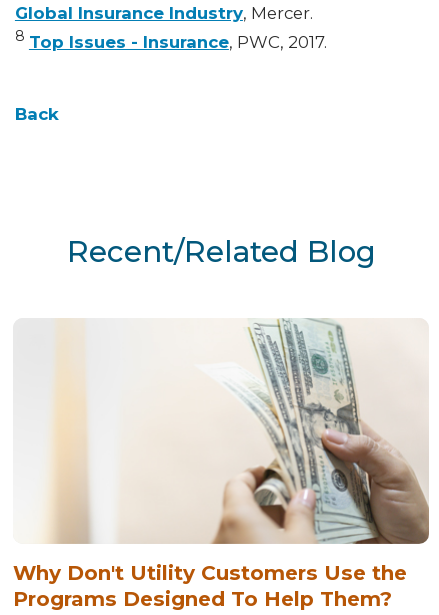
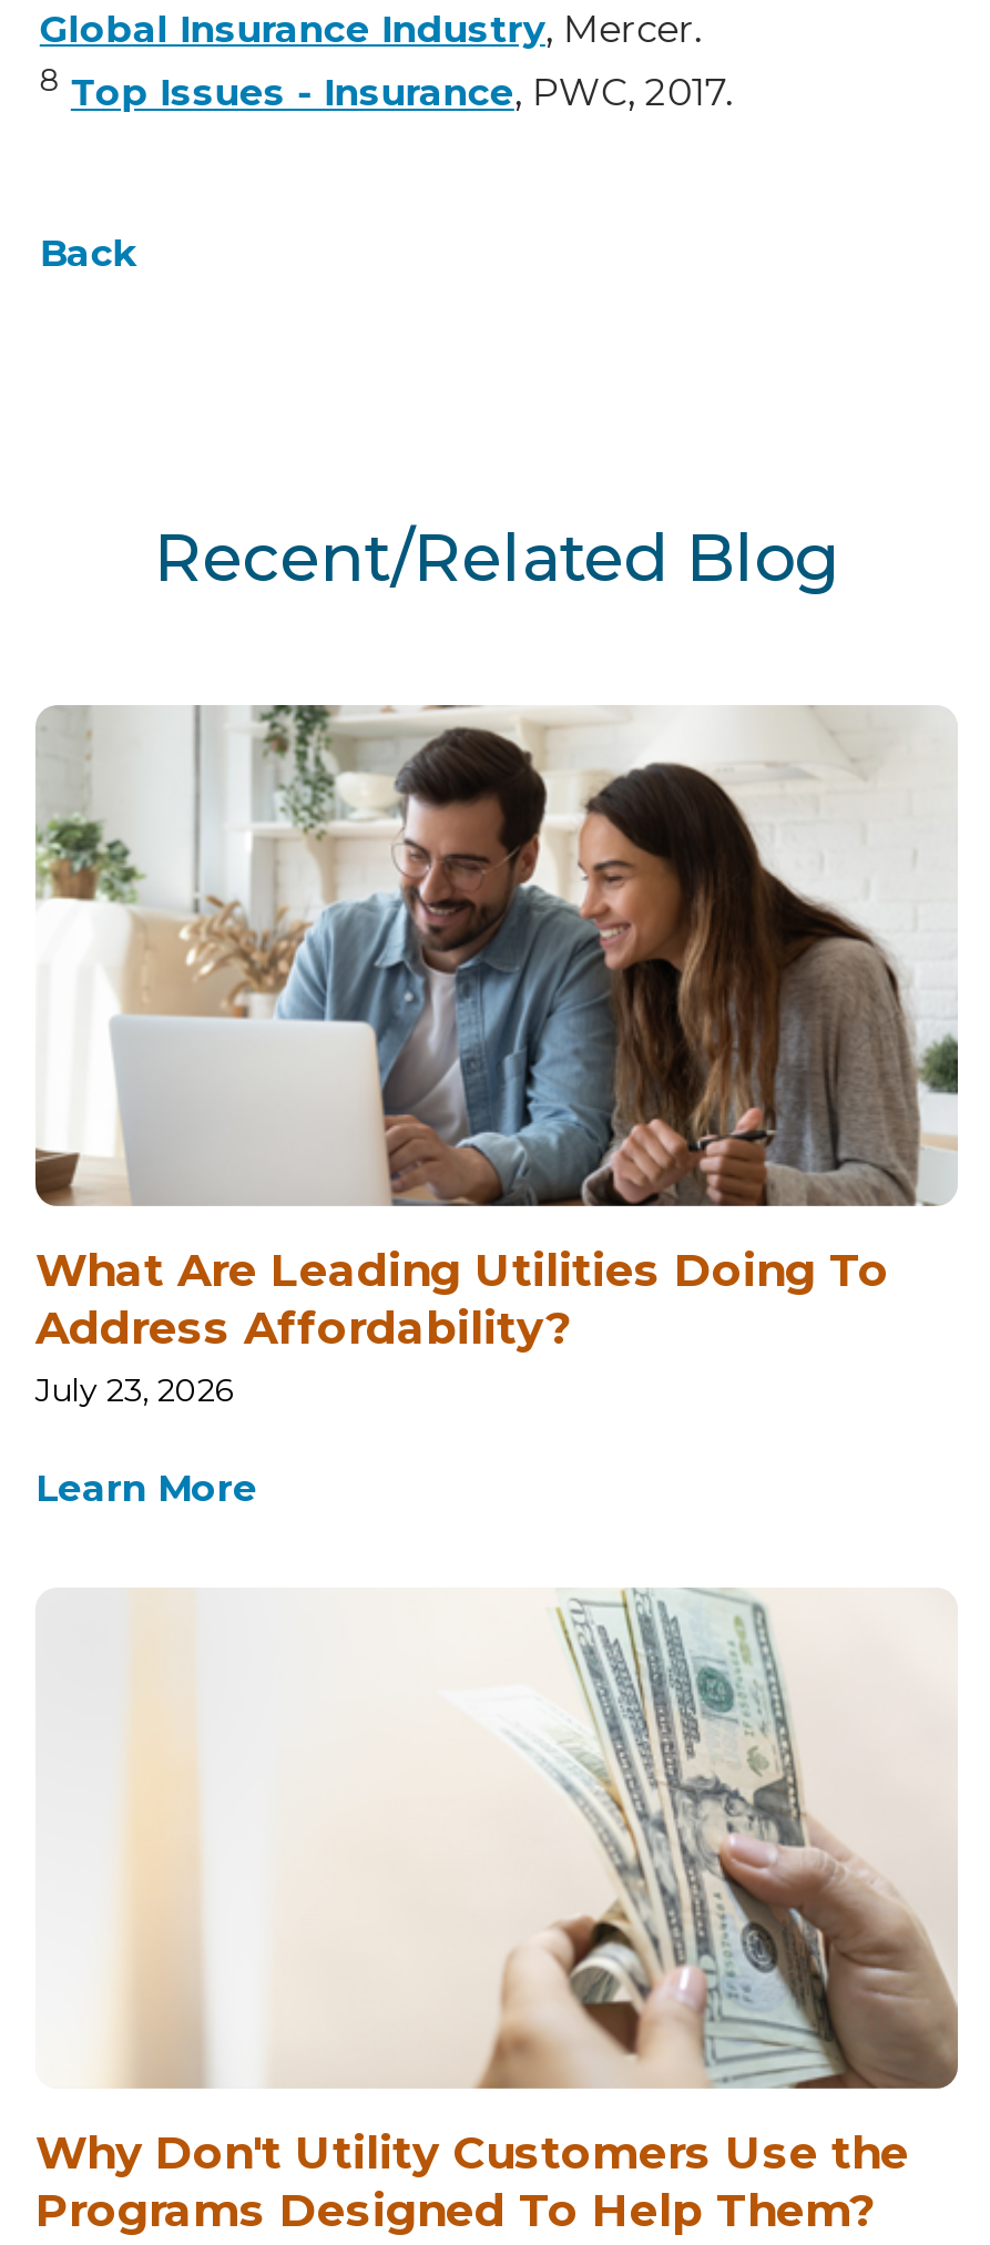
+ [image]
+ What Are Leading Utilities Doing To
+ Address Affordability?
+ July 23, 2026
+ Learn More
